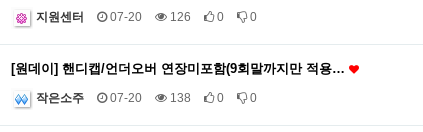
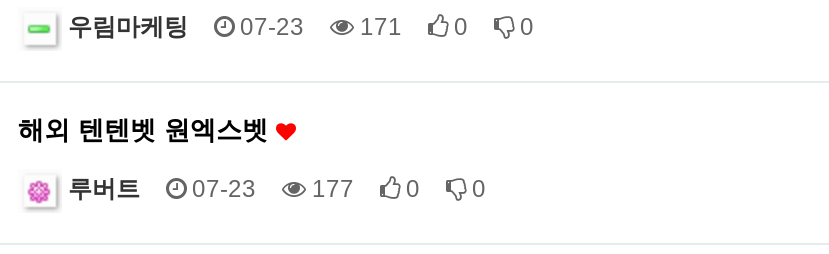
- 지원센터
- 07-20
- 126
+ 우림마케팅
+ 07-23
+ 171

- [원데이] 핸디캡/언더오버 연장미포함(9회말까지만 적용…
+ 해외 텐텐벳 원엑스벳

- 작은소주
- 07-20
- 138
+ 루버트
+ 07-23
+ 177
